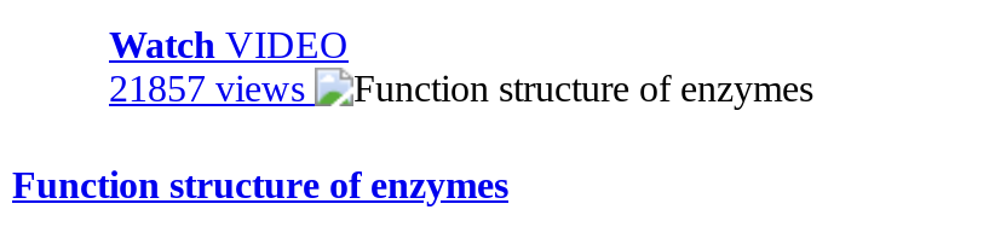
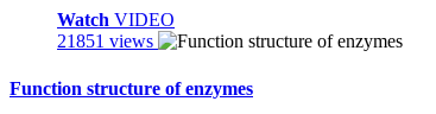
- 21857 views
+ 21851 views
